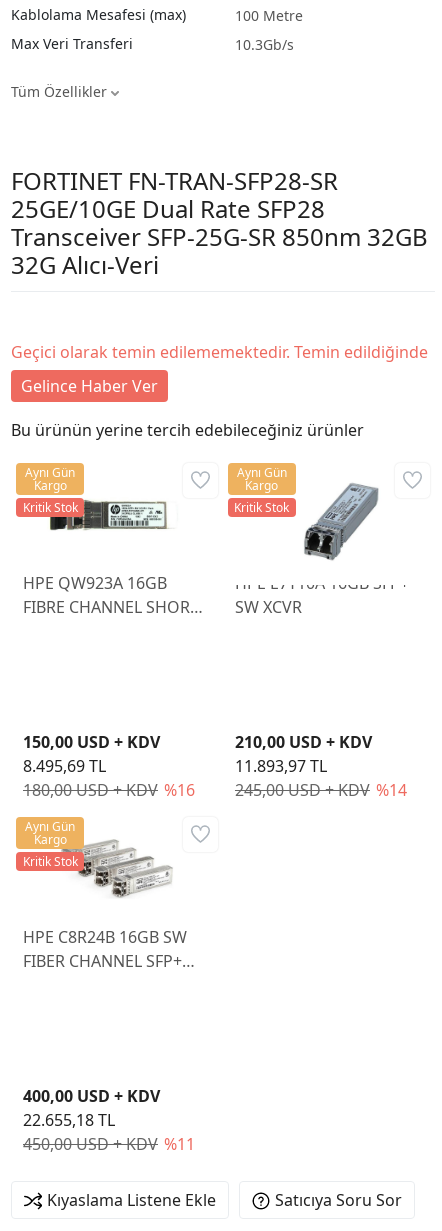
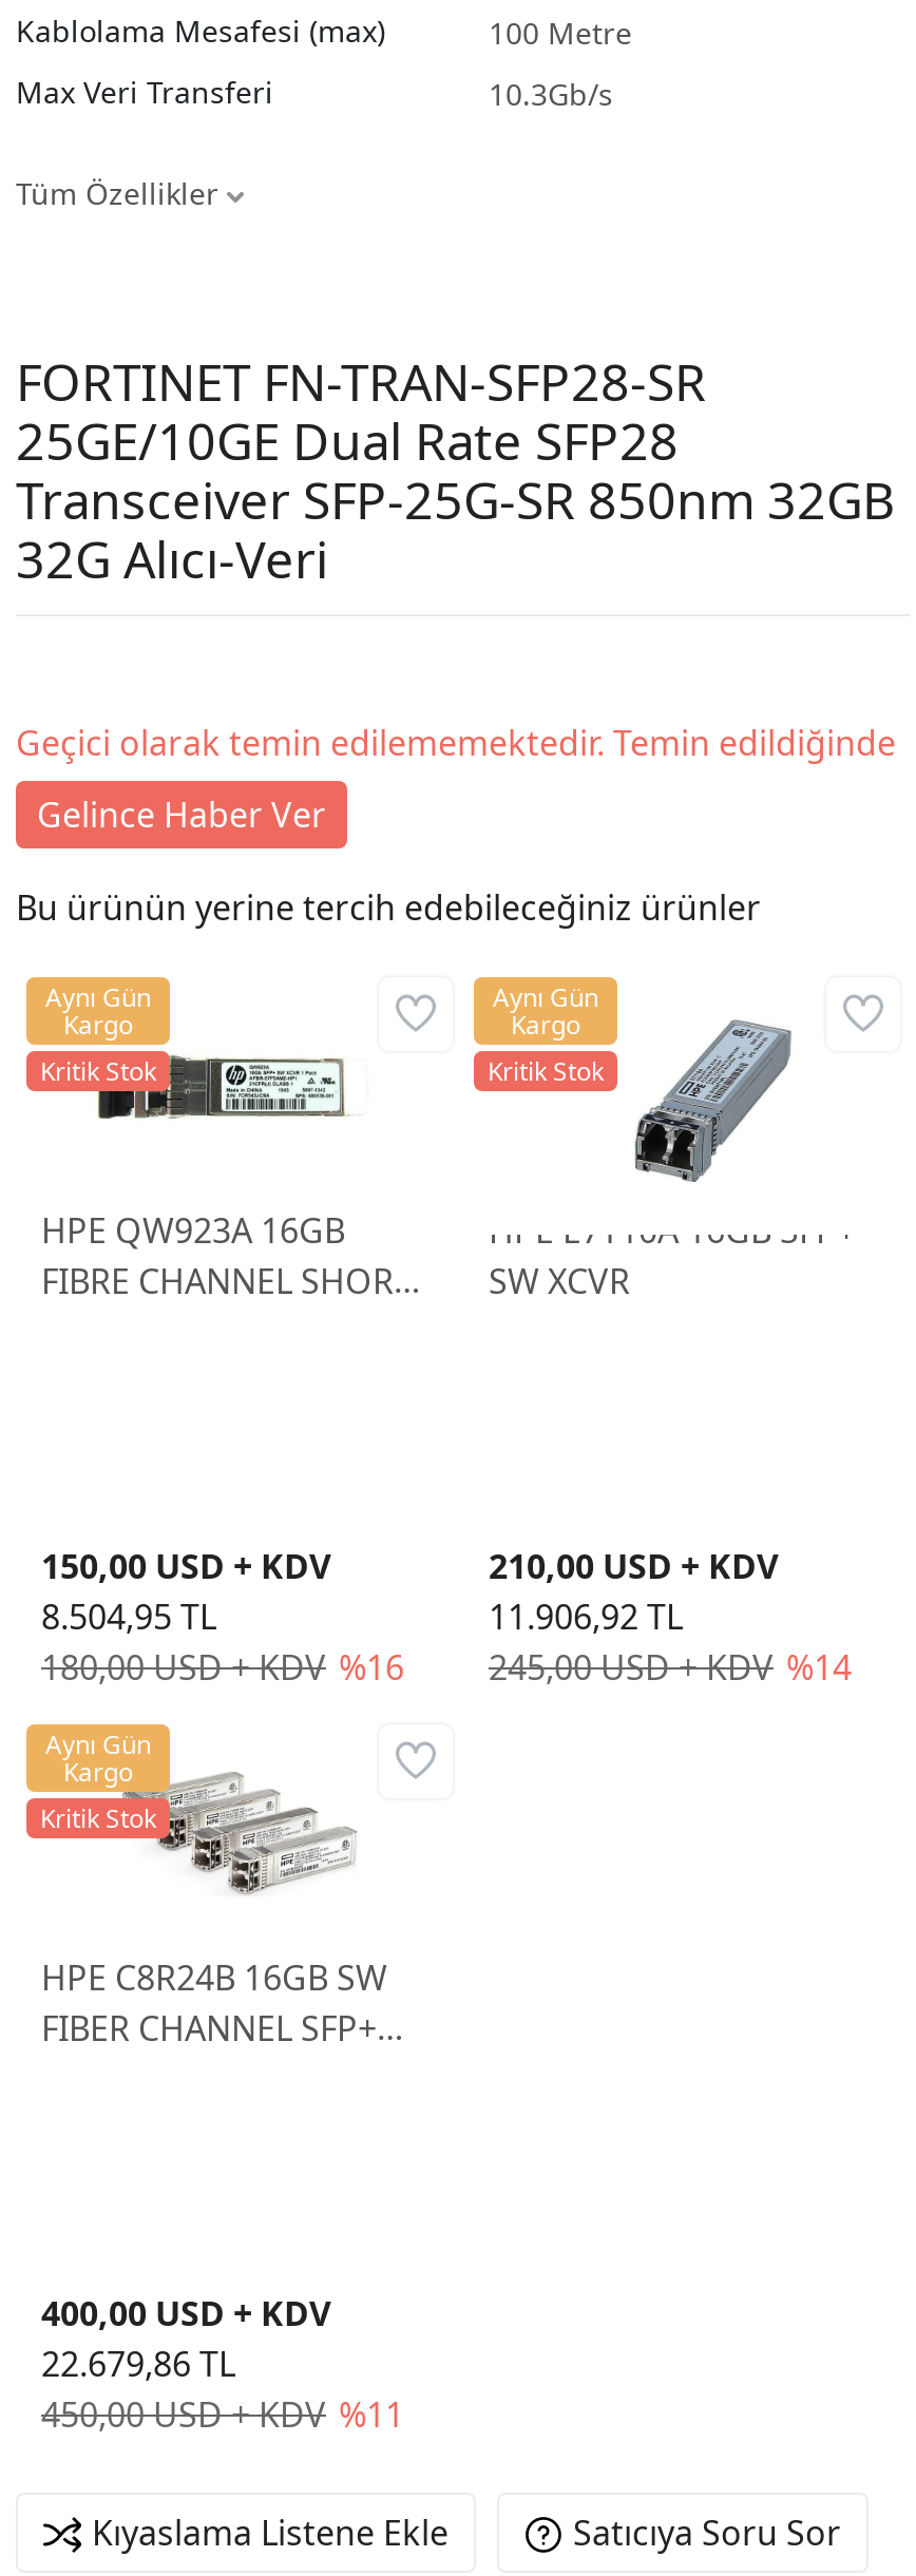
- 8.495,69 TL
+ 8.504,95 TL

- 11.893,97 TL
+ 11.906,92 TL

- 22.655,18 TL
+ 22.679,86 TL
